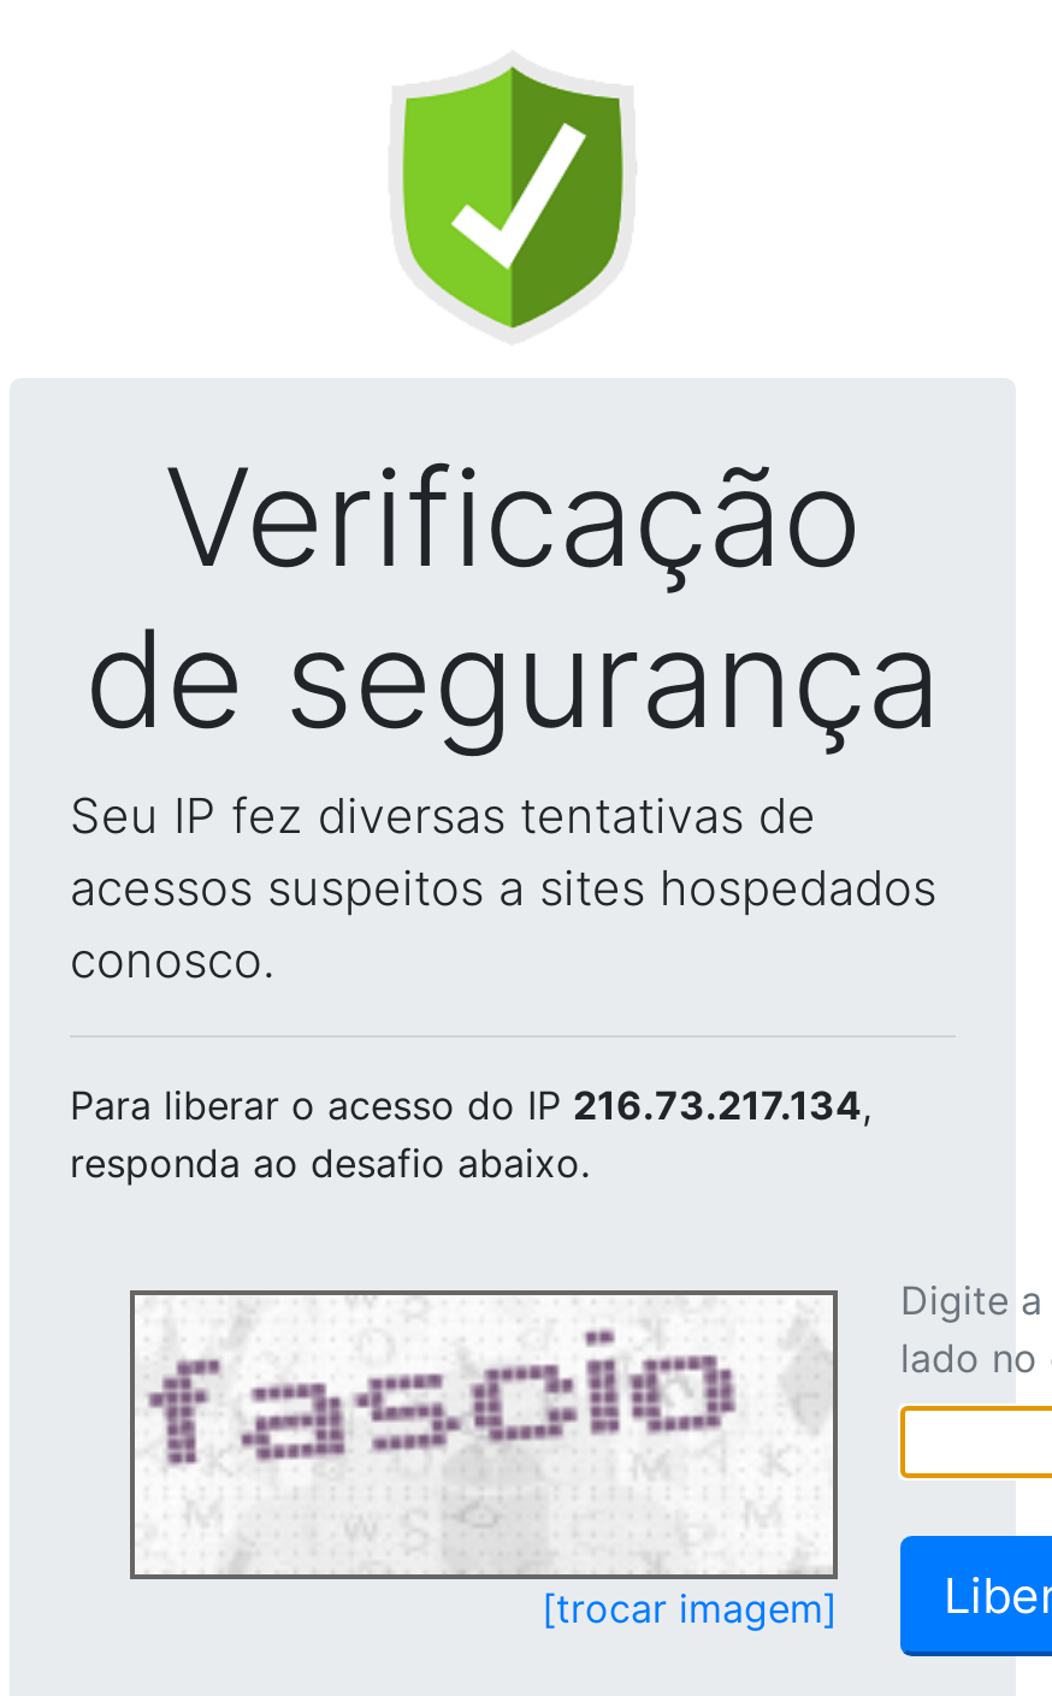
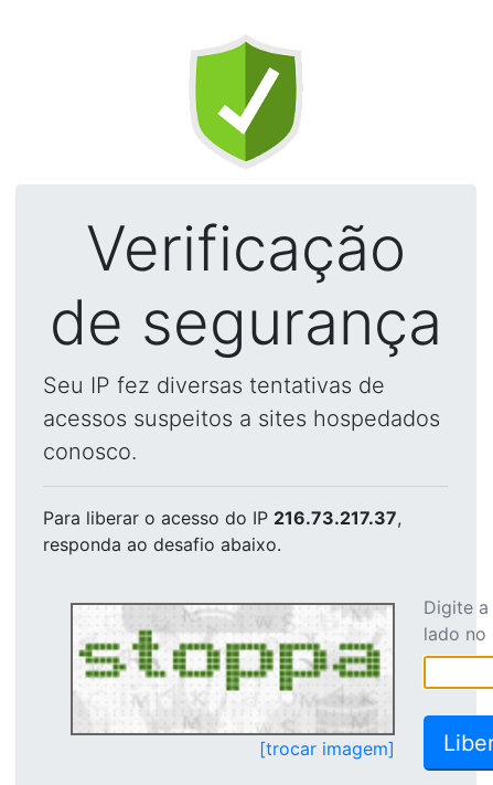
- Para liberar o acesso do IP 216.73.217.134,
+ Para liberar o acesso do IP 216.73.217.37,

- [image]
+ [image]
